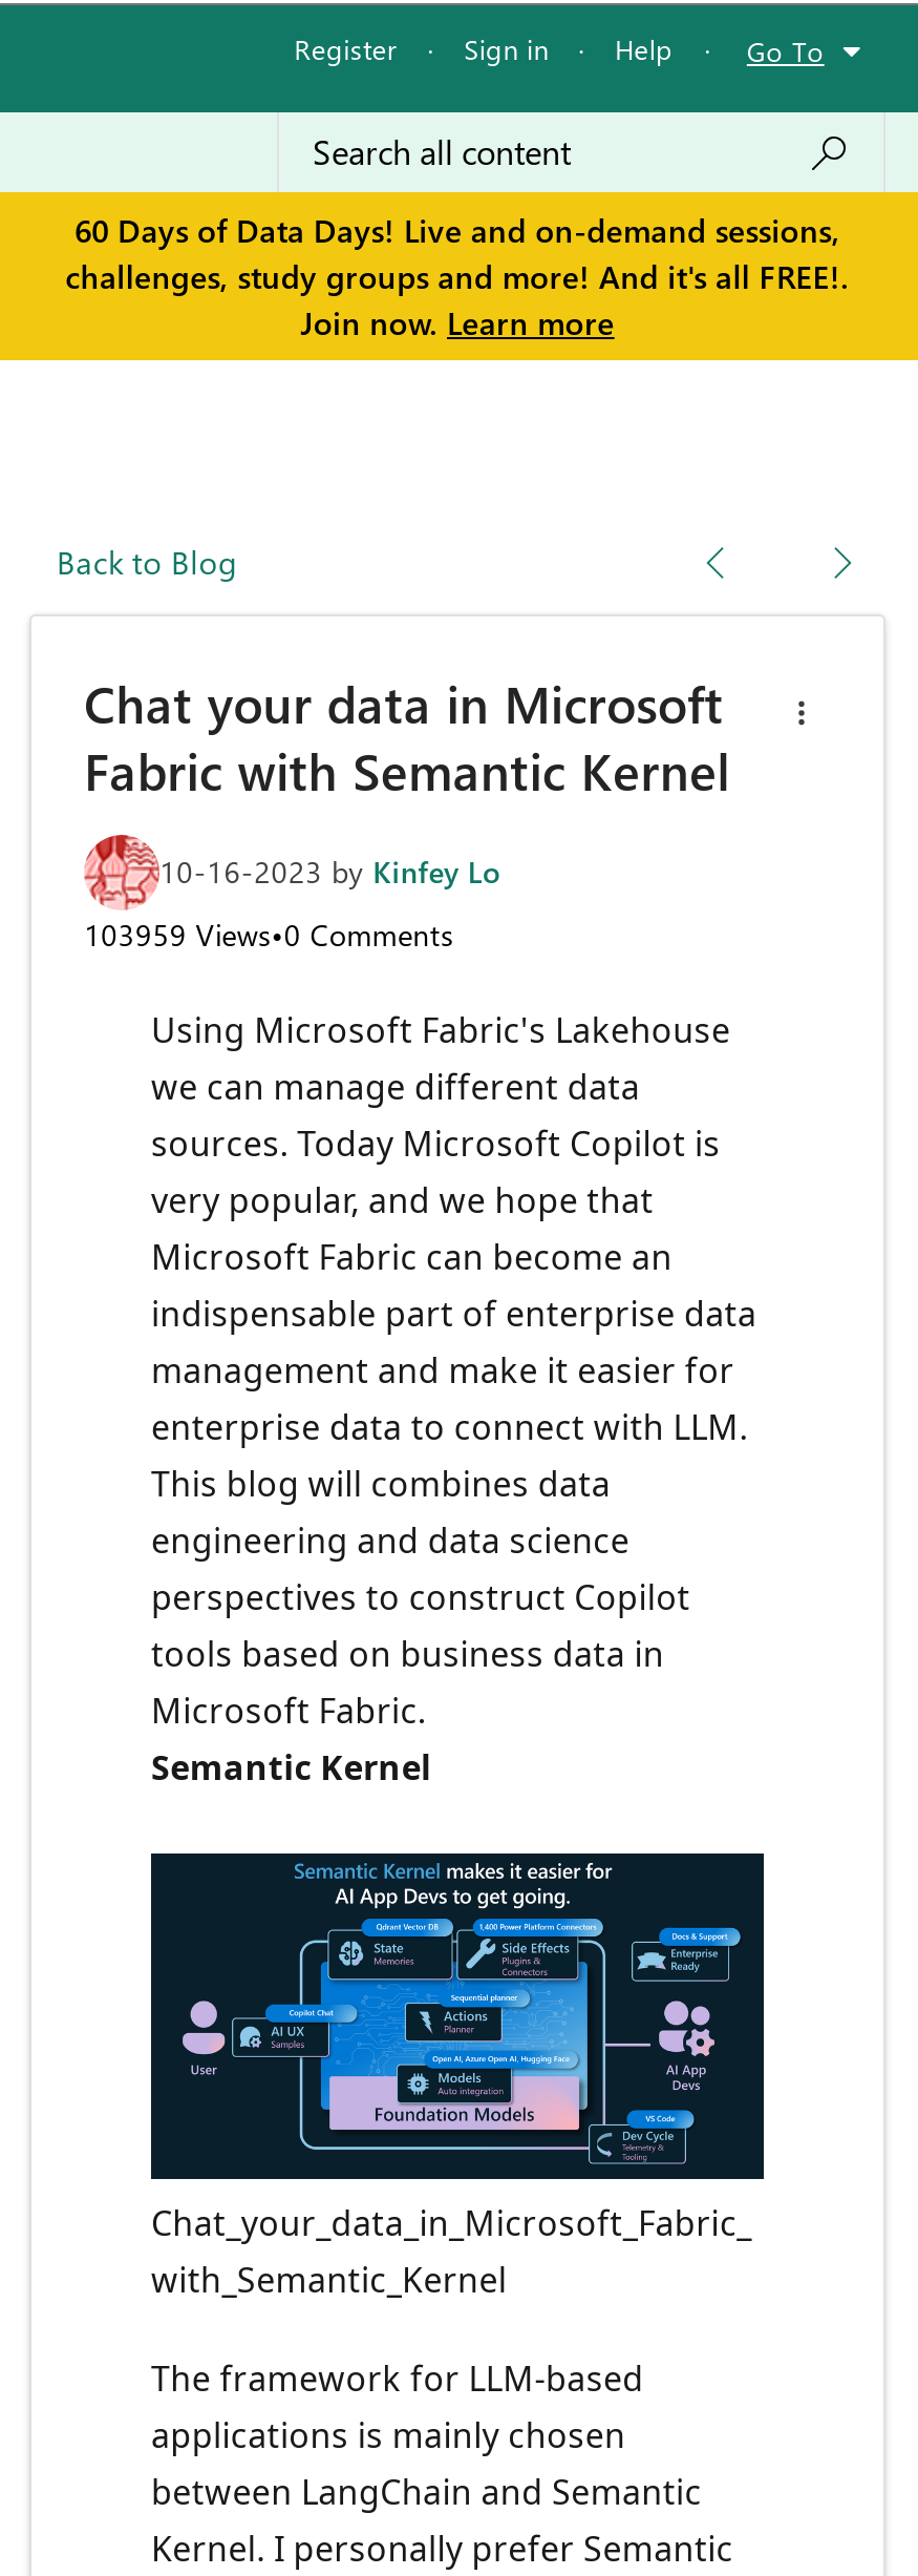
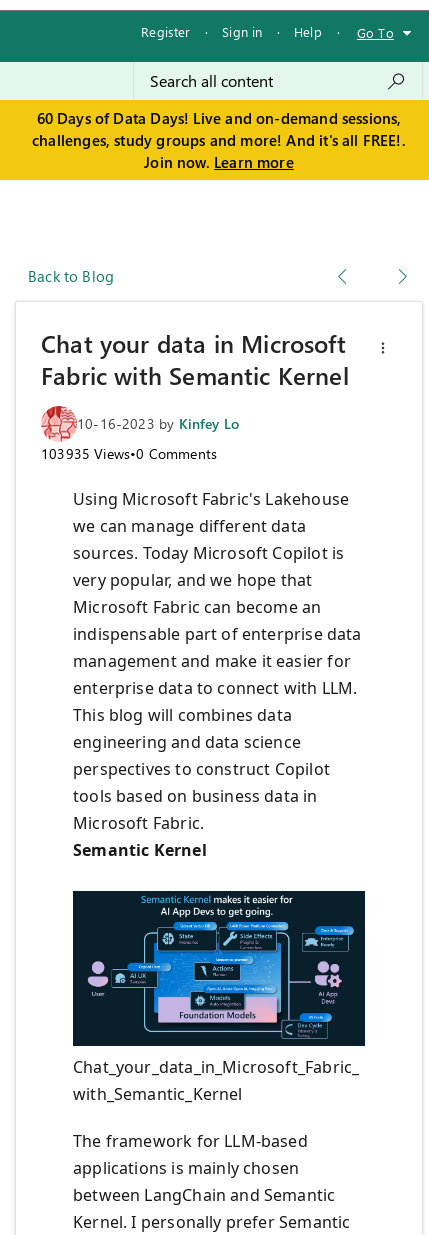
- 103959 Views•0 Comments
+ 103935 Views•0 Comments
